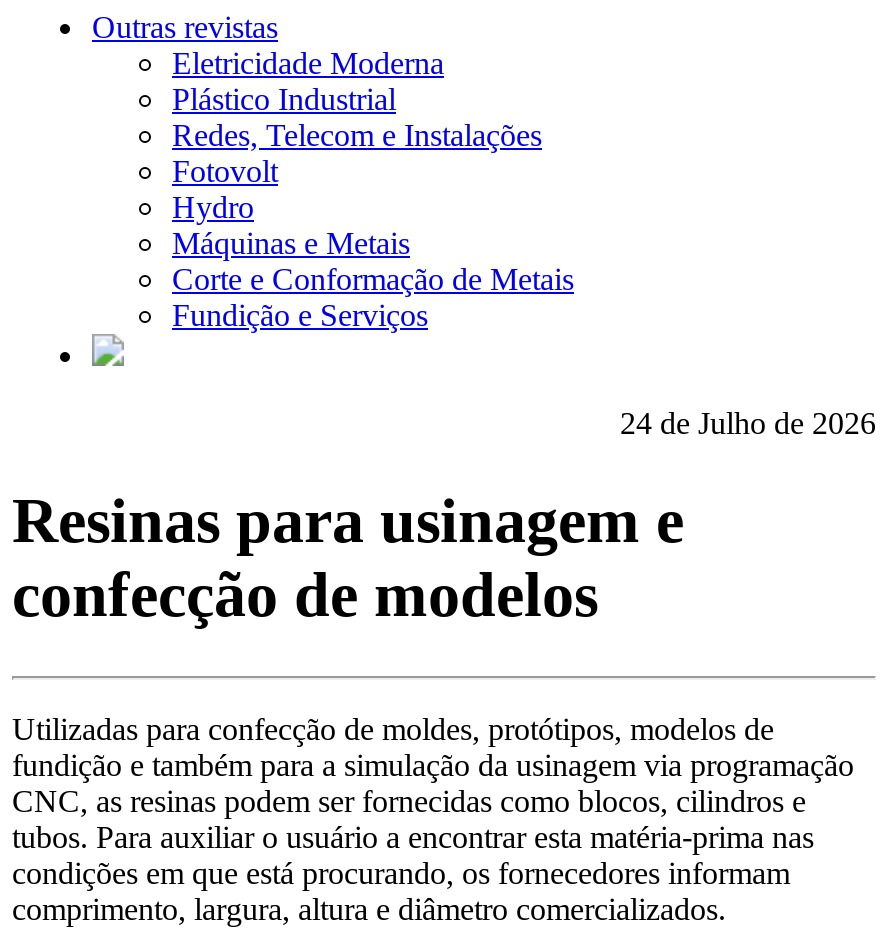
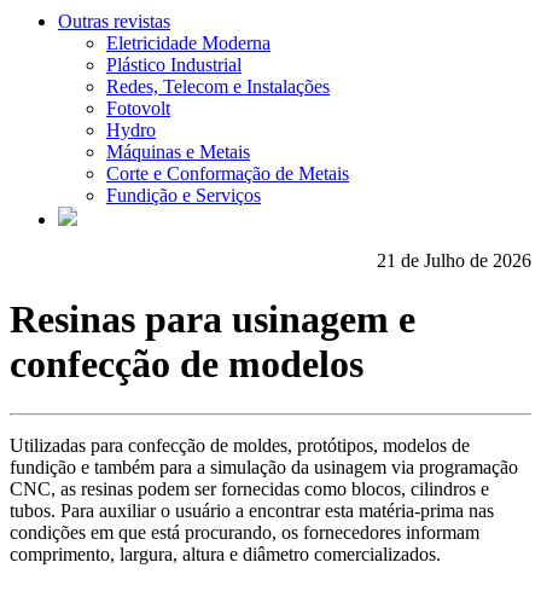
- 24 de Julho de 2026
+ 21 de Julho de 2026
